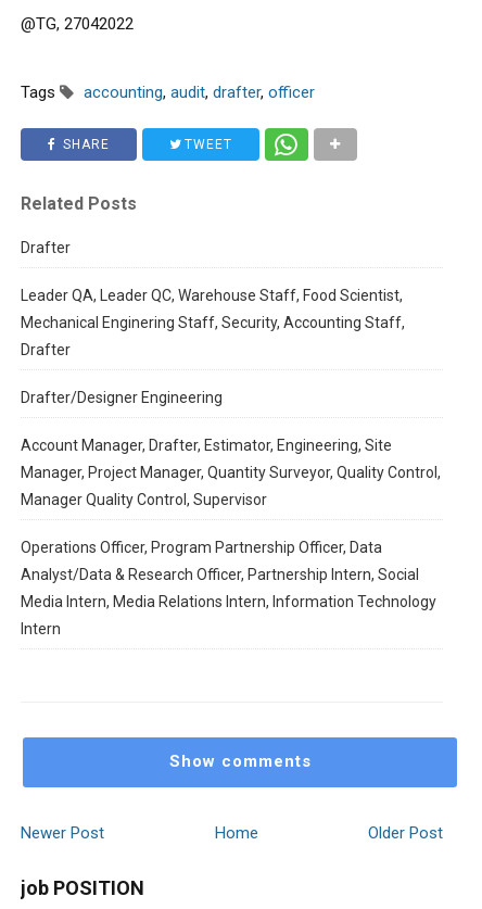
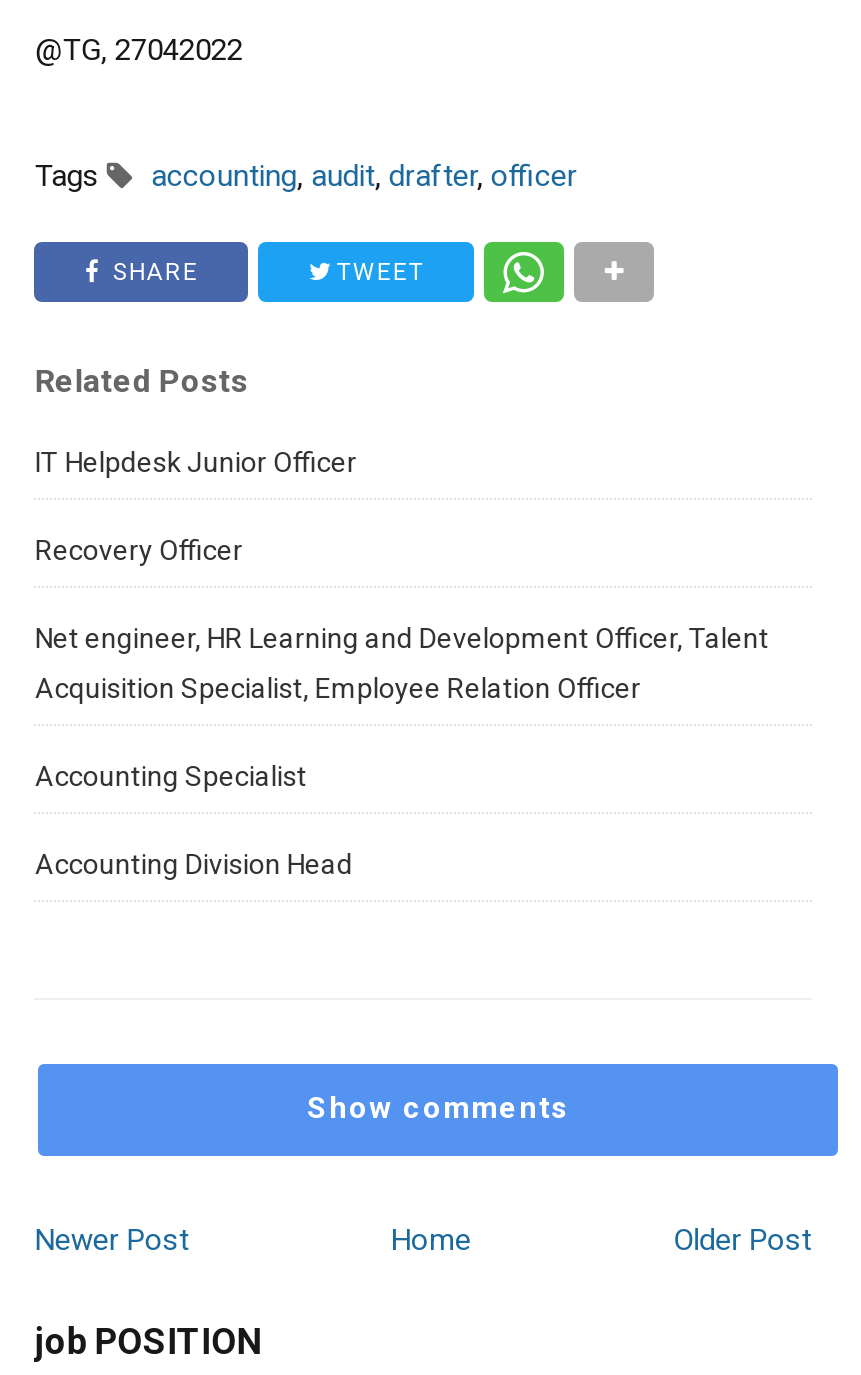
- Drafter
- Leader QA, Leader QC, Warehouse Staff, Food Scientist,
- Mechanical Enginering Staff, Security, Accounting Staff,
- Drafter
- Drafter/Designer Engineering
- Account Manager, Drafter, Estimator, Engineering, Site
- Manager, Project Manager, Quantity Surveyor, Quality Control,
- Manager Quality Control, Supervisor
- Operations Officer, Program Partnership Officer, Data
- Analyst/Data & Research Officer, Partnership Intern, Social
- Media Intern, Media Relations Intern, Information Technology
- Intern
+ IT Helpdesk Junior Officer
+ Recovery Officer
+ Net engineer, HR Learning and Development Officer, Talent
+ Acquisition Specialist, Employee Relation Officer
+ Accounting Specialist
+ Accounting Division Head
